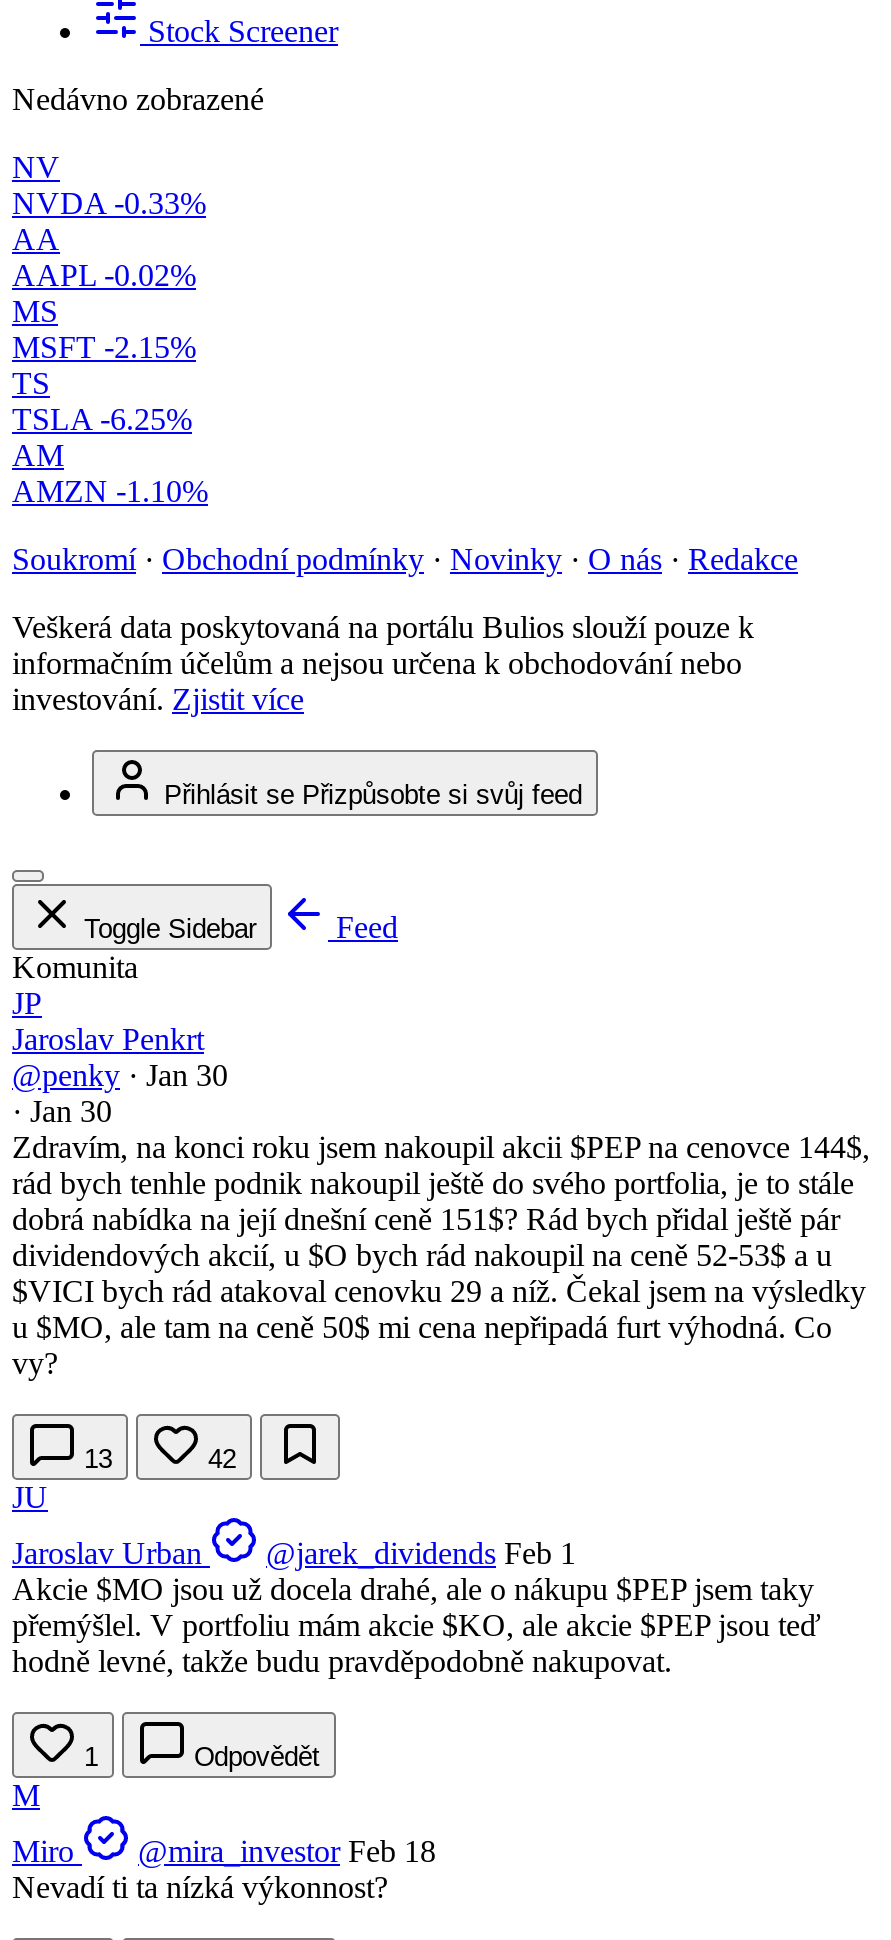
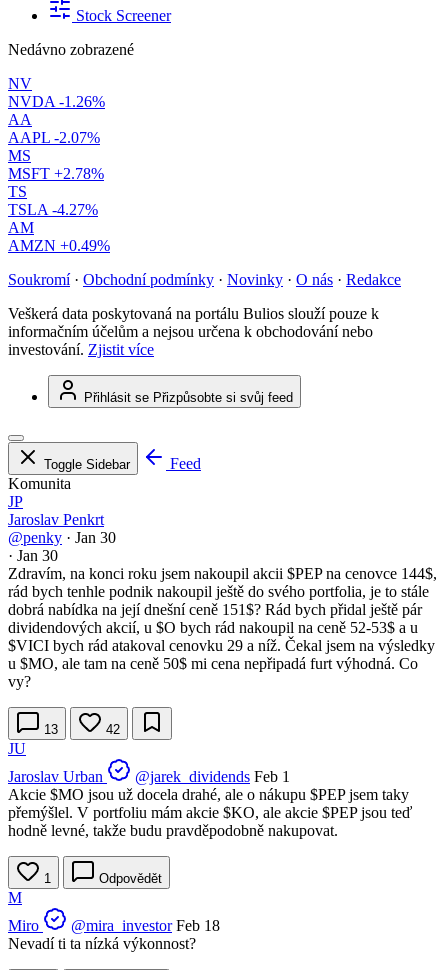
- NVDA -0.33%
+ NVDA -1.26%

- AAPL -0.02%
+ AAPL -2.07%

- MSFT -2.15%
+ MSFT +2.78%

- TSLA -6.25%
+ TSLA -4.27%

- AMZN -1.10%
+ AMZN +0.49%
